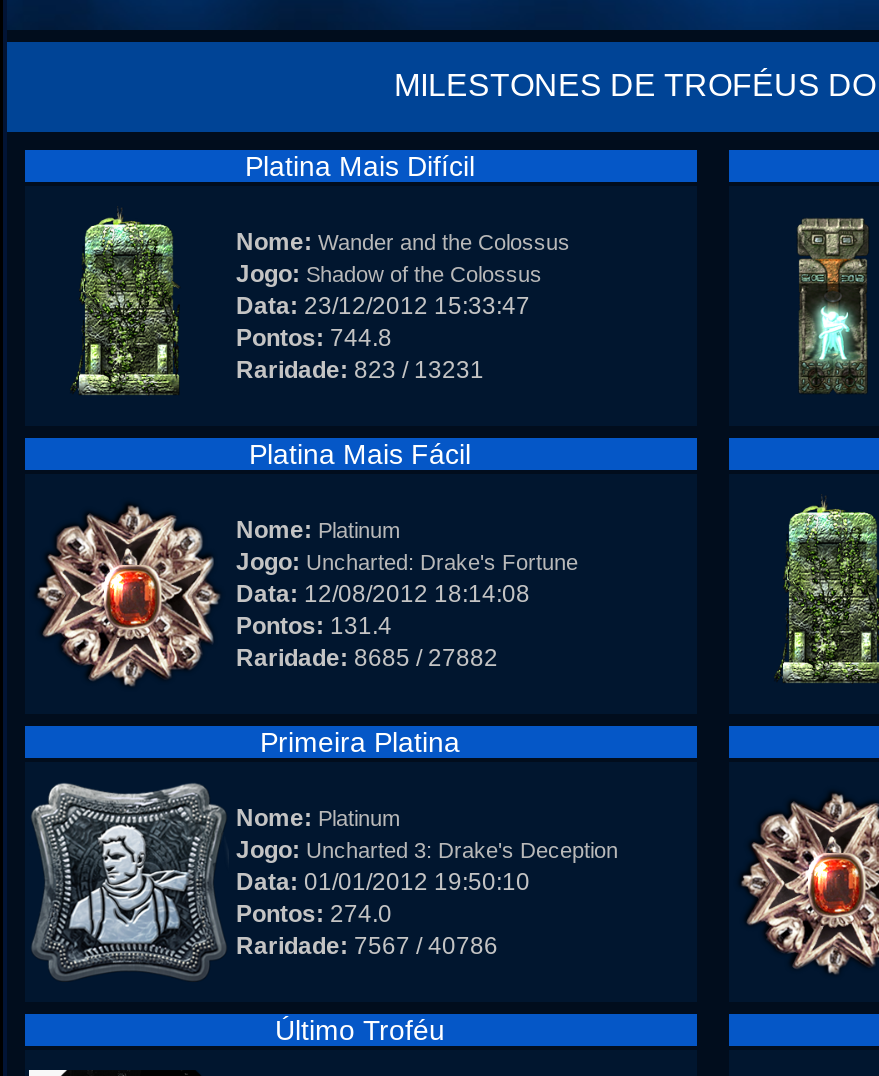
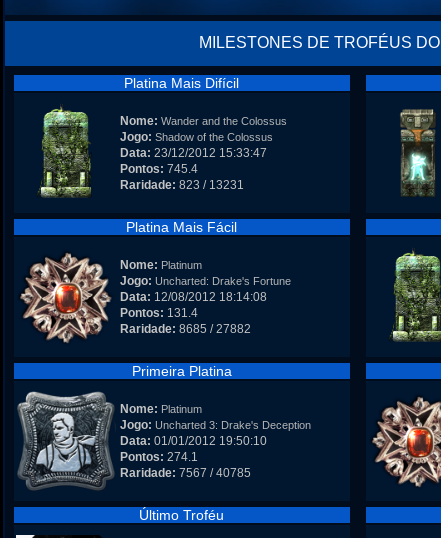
- Pontos: 744.8
+ Pontos: 745.4

- Pontos: 274.0
+ Pontos: 274.1

- Raridade: 7567 / 40786
+ Raridade: 7567 / 40785
